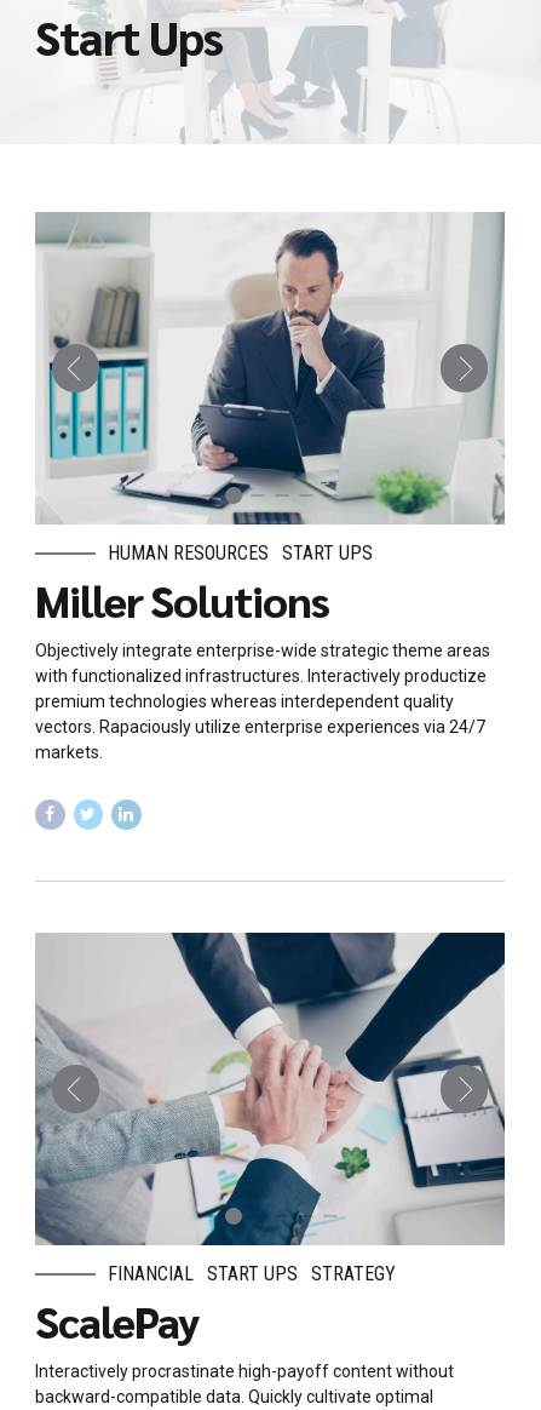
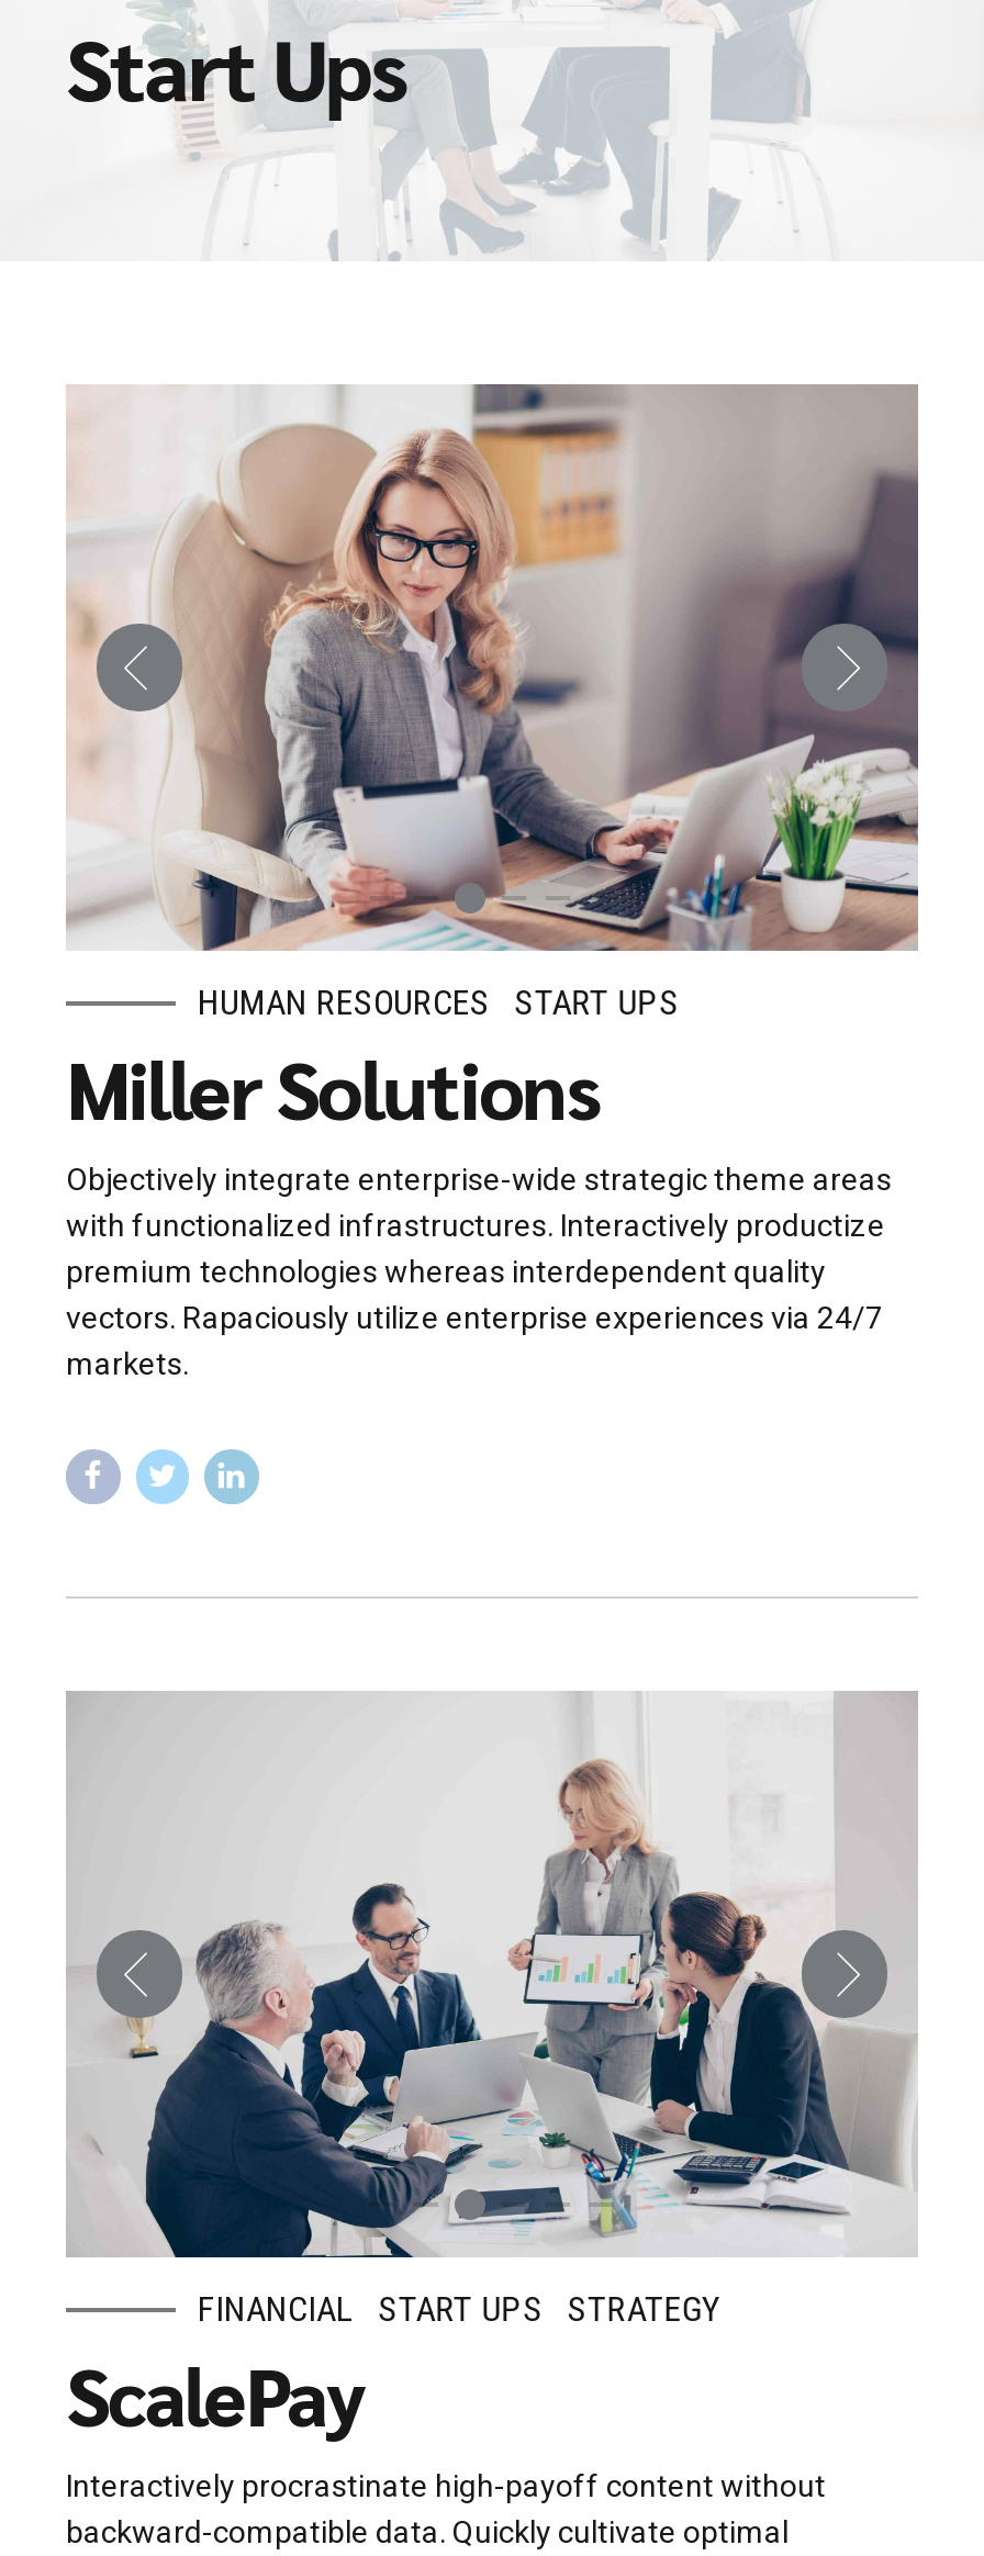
- [image]
+ [image]

- [image]
+ [image]
